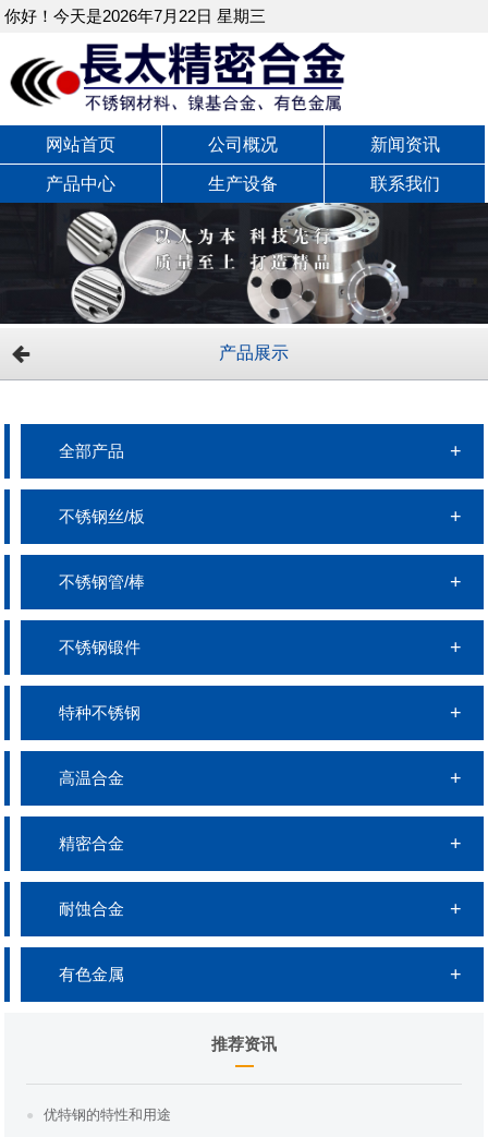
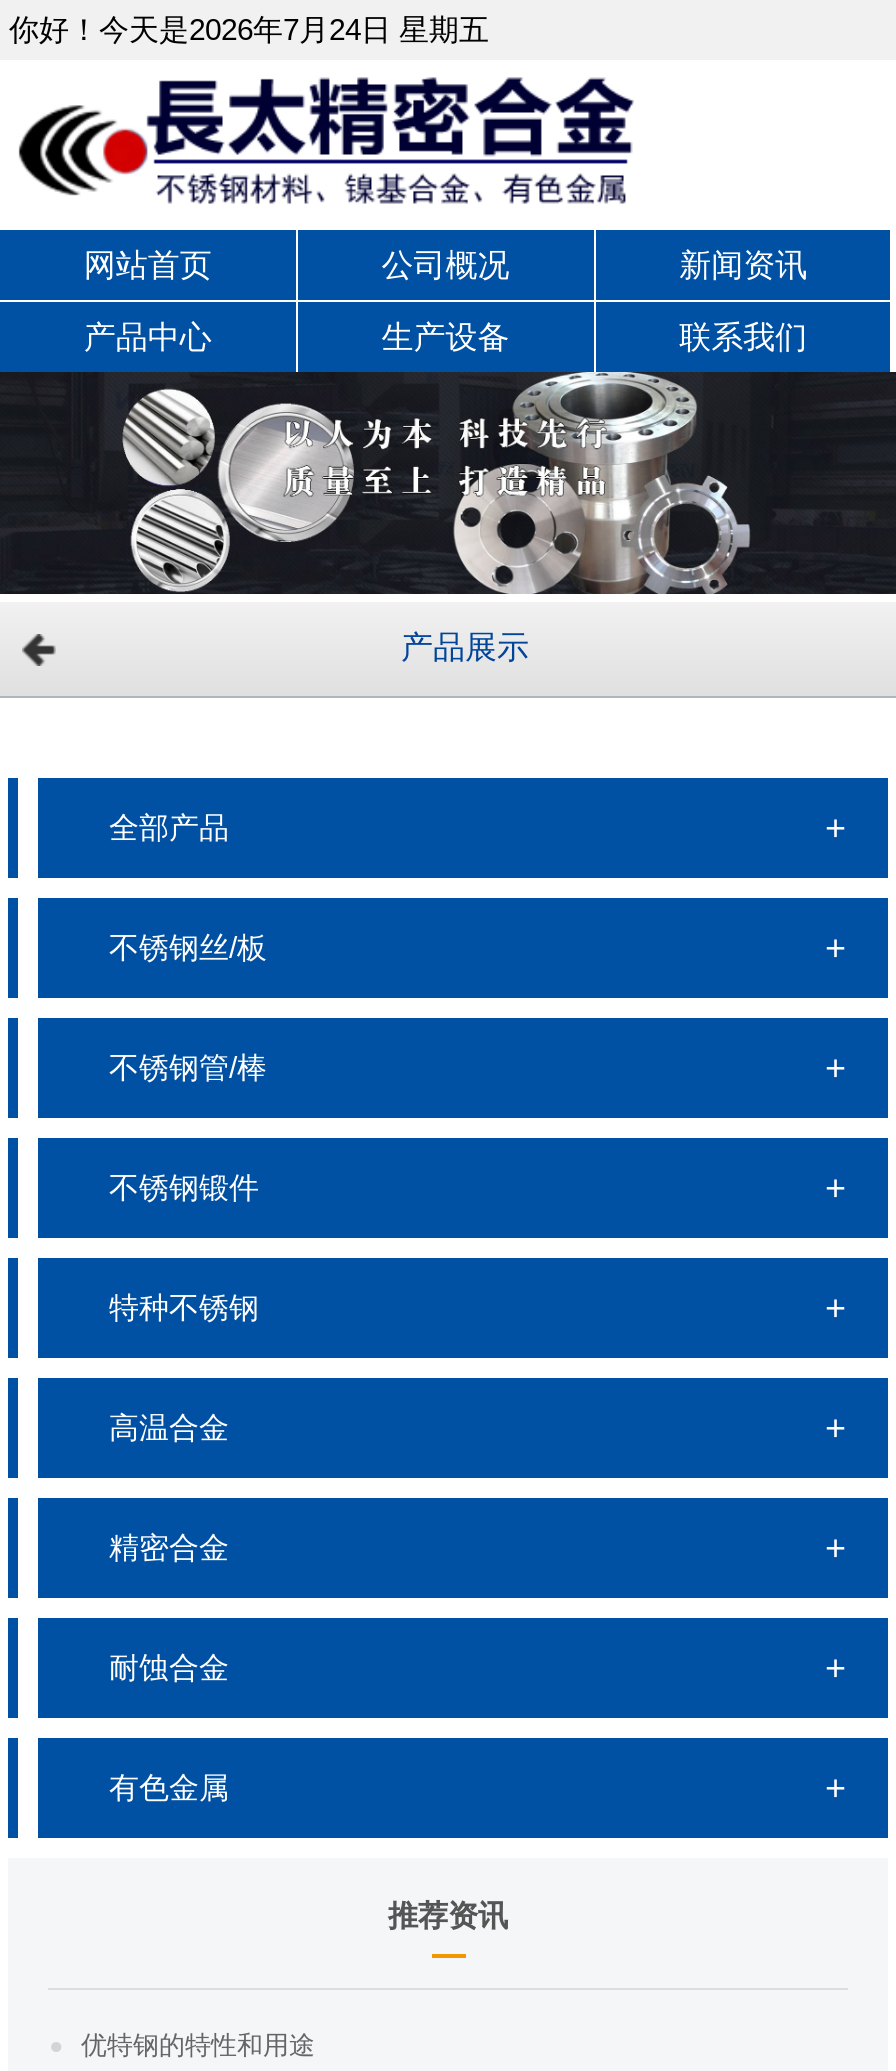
- 你好！今天是2026年7月22日 星期三
+ 你好！今天是2026年7月24日 星期五
